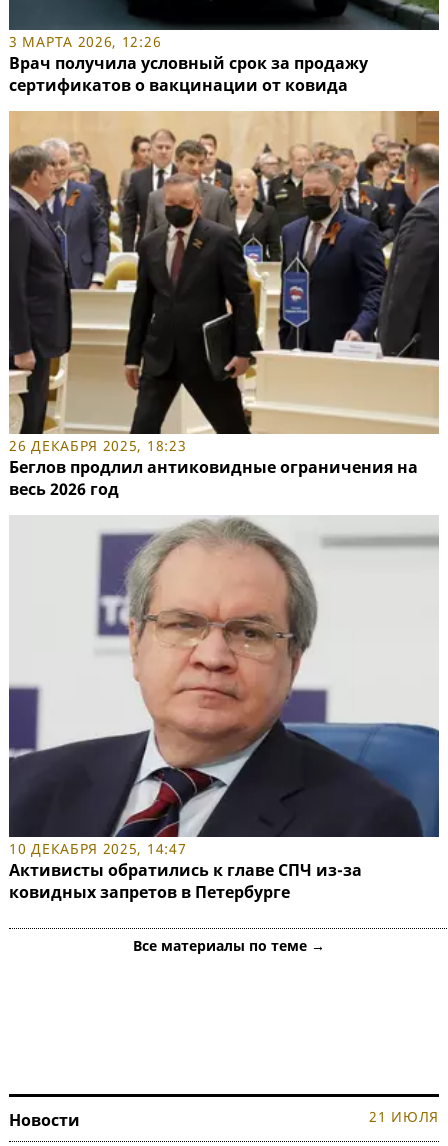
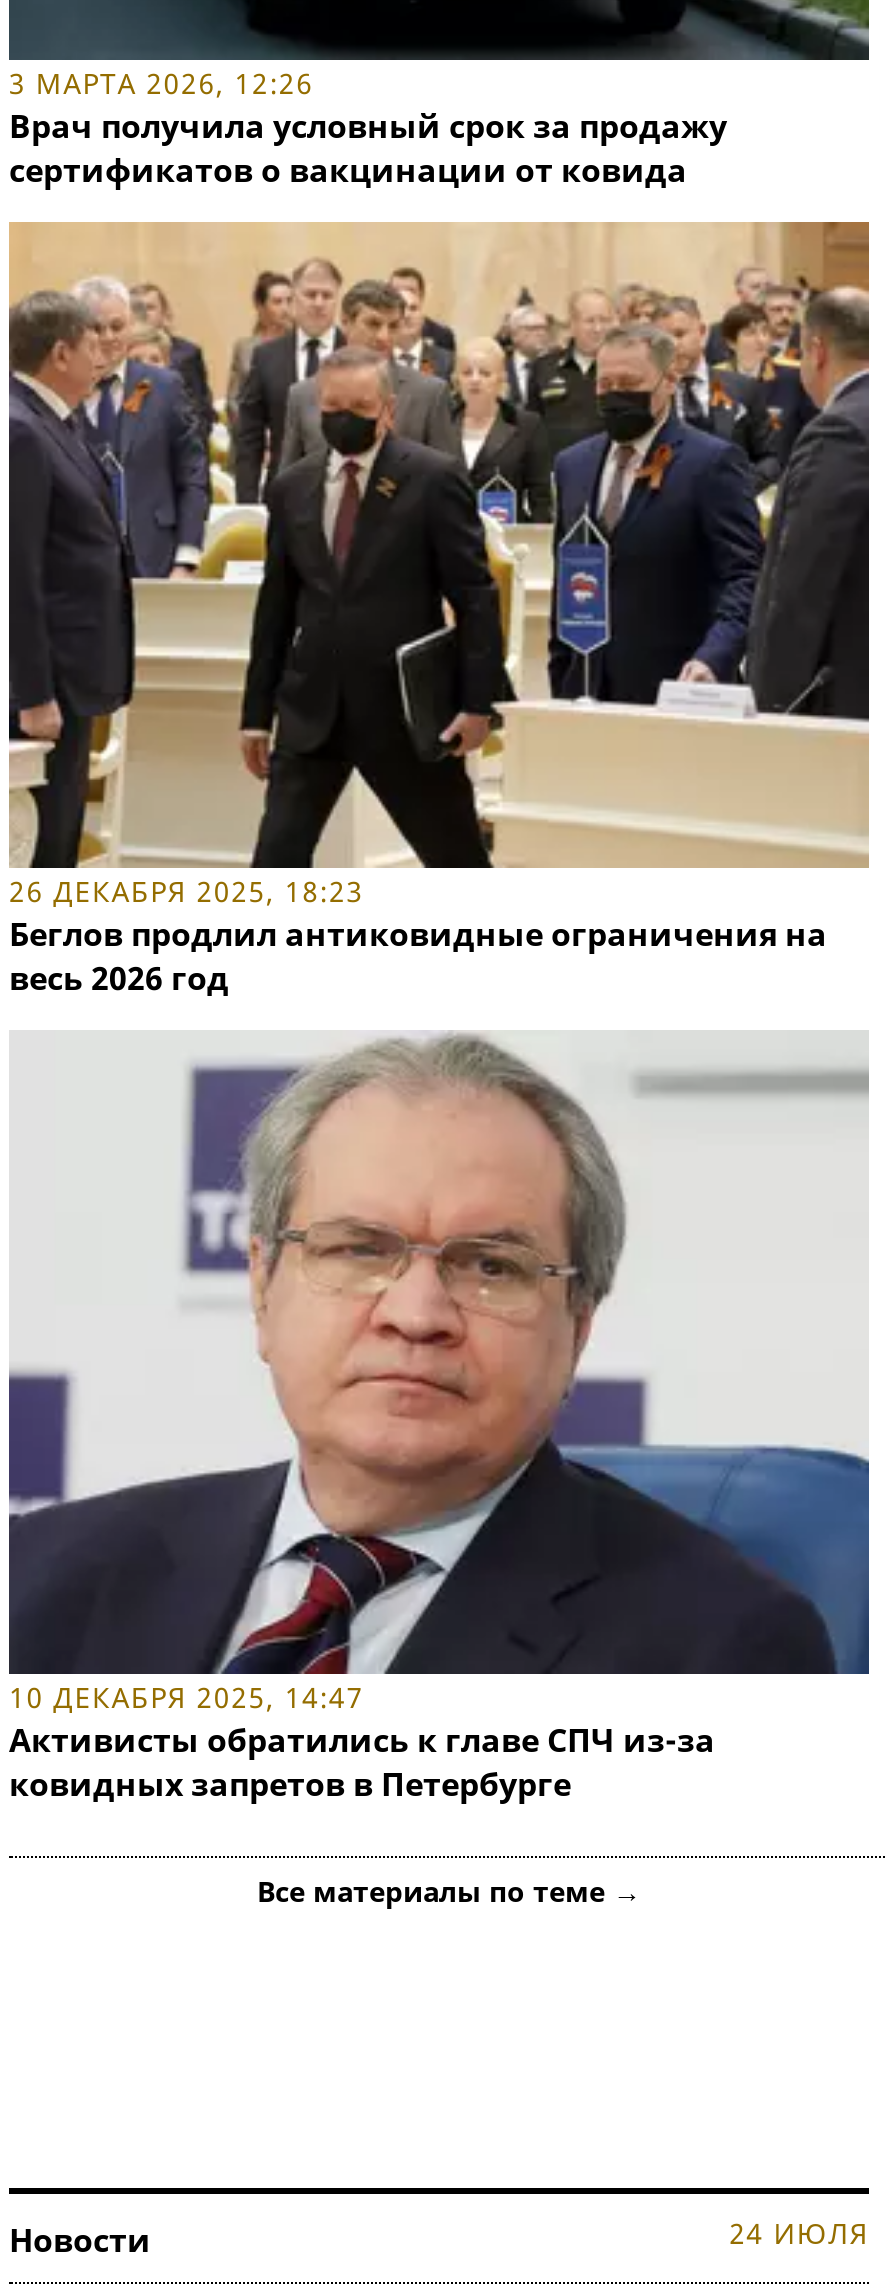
- 21 ИЮЛЯ
+ 24 ИЮЛЯ
